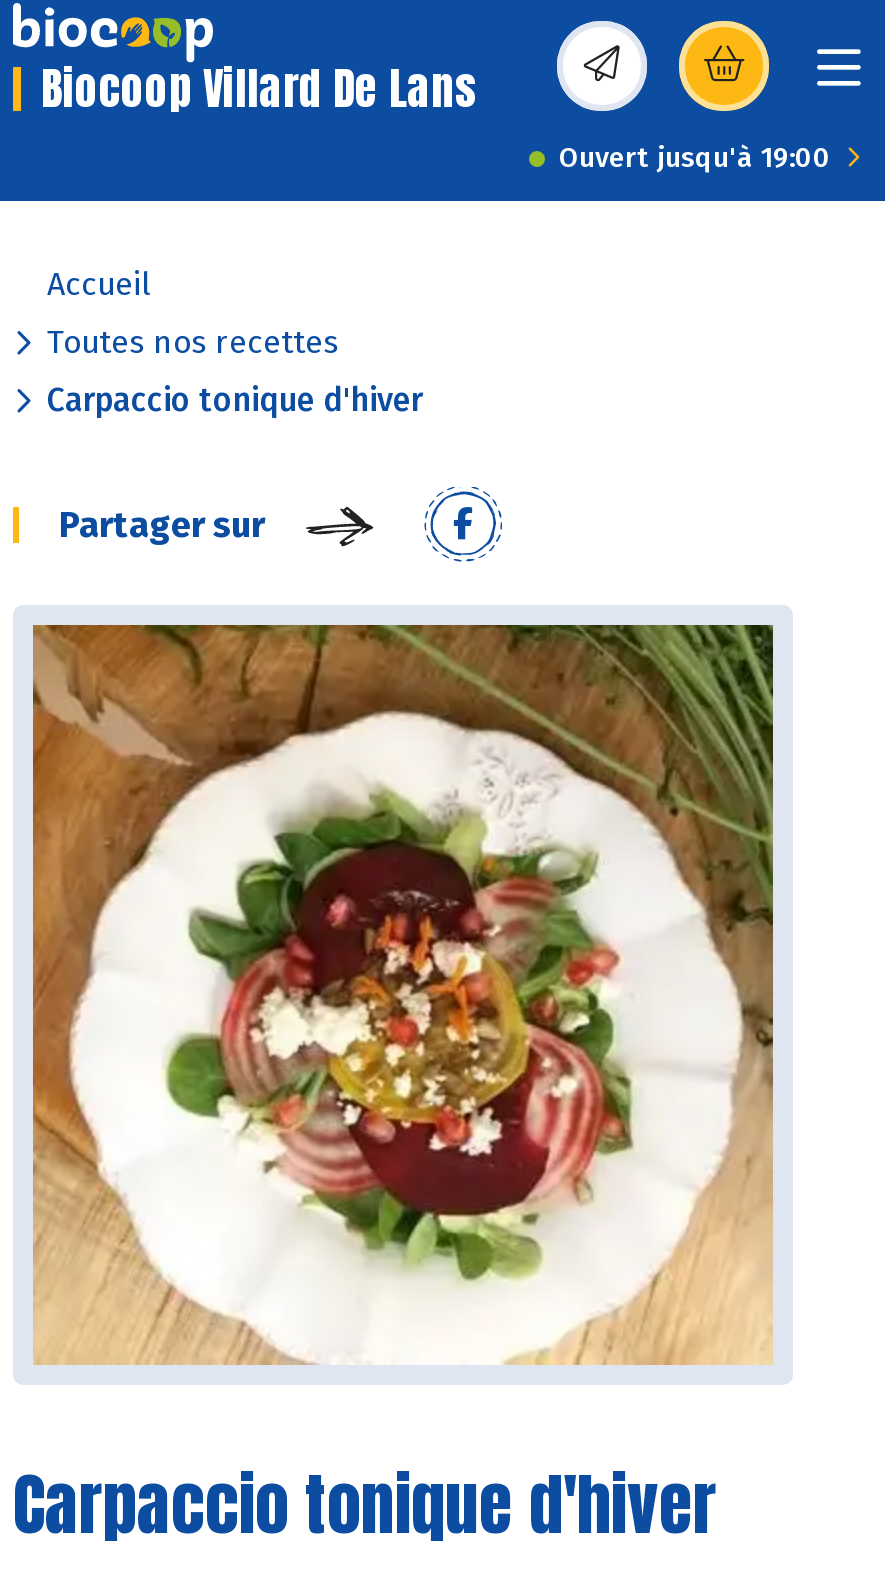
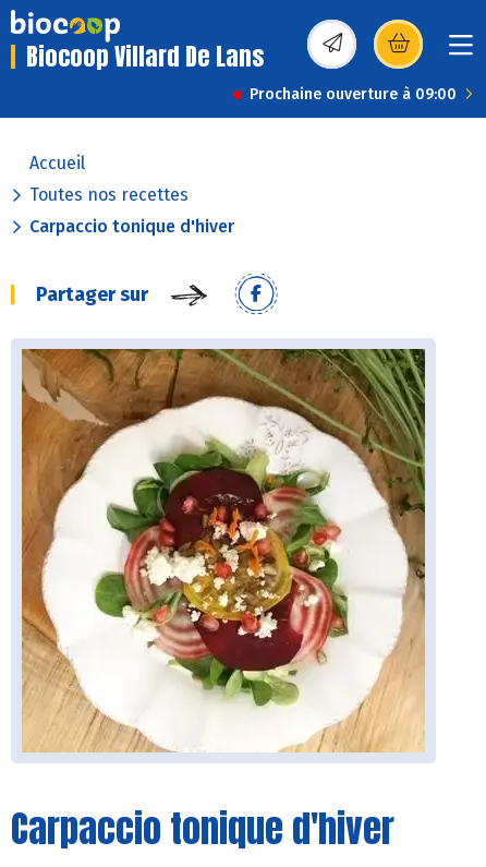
- Ouvert jusqu'à 19:00
+ Prochaine ouverture à 09:00
